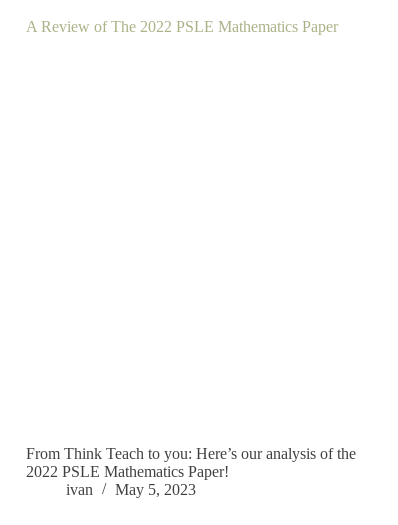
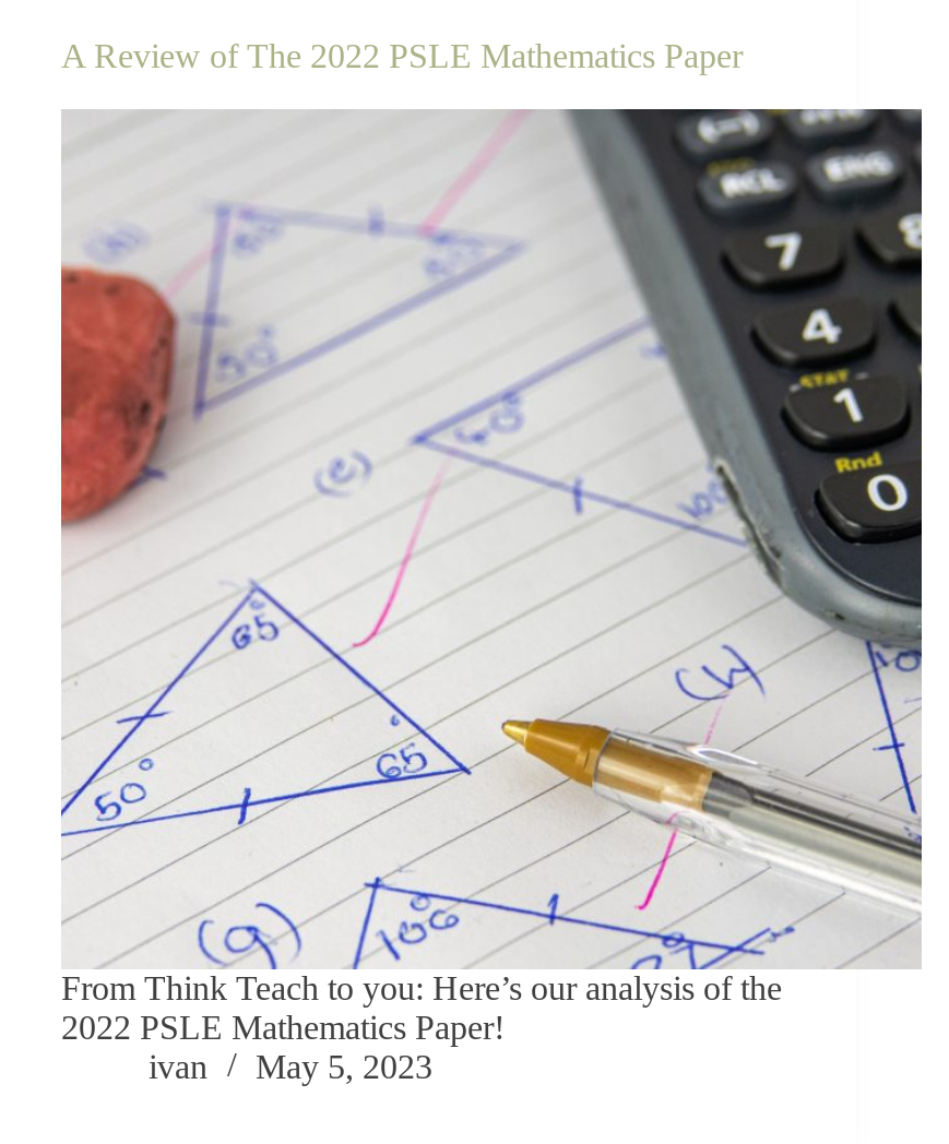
+ [image]
